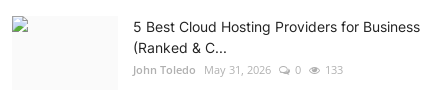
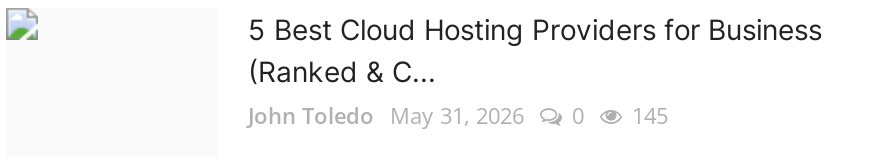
- John Toledo May 31, 2026 0 133
+ John Toledo May 31, 2026 0 145
